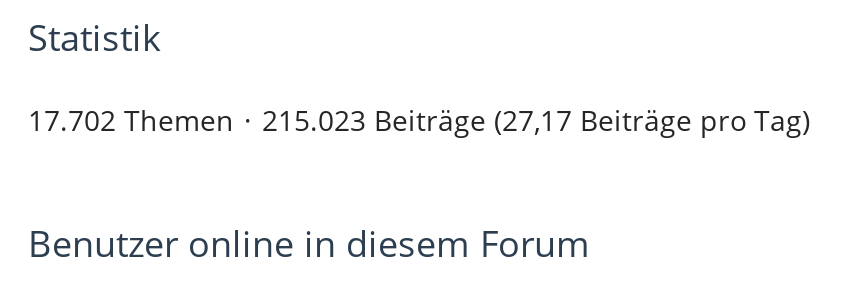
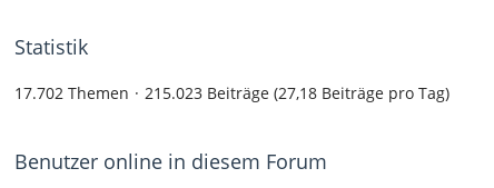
- 215.023 Beiträge (27,17 Beiträge pro Tag)
+ 215.023 Beiträge (27,18 Beiträge pro Tag)
